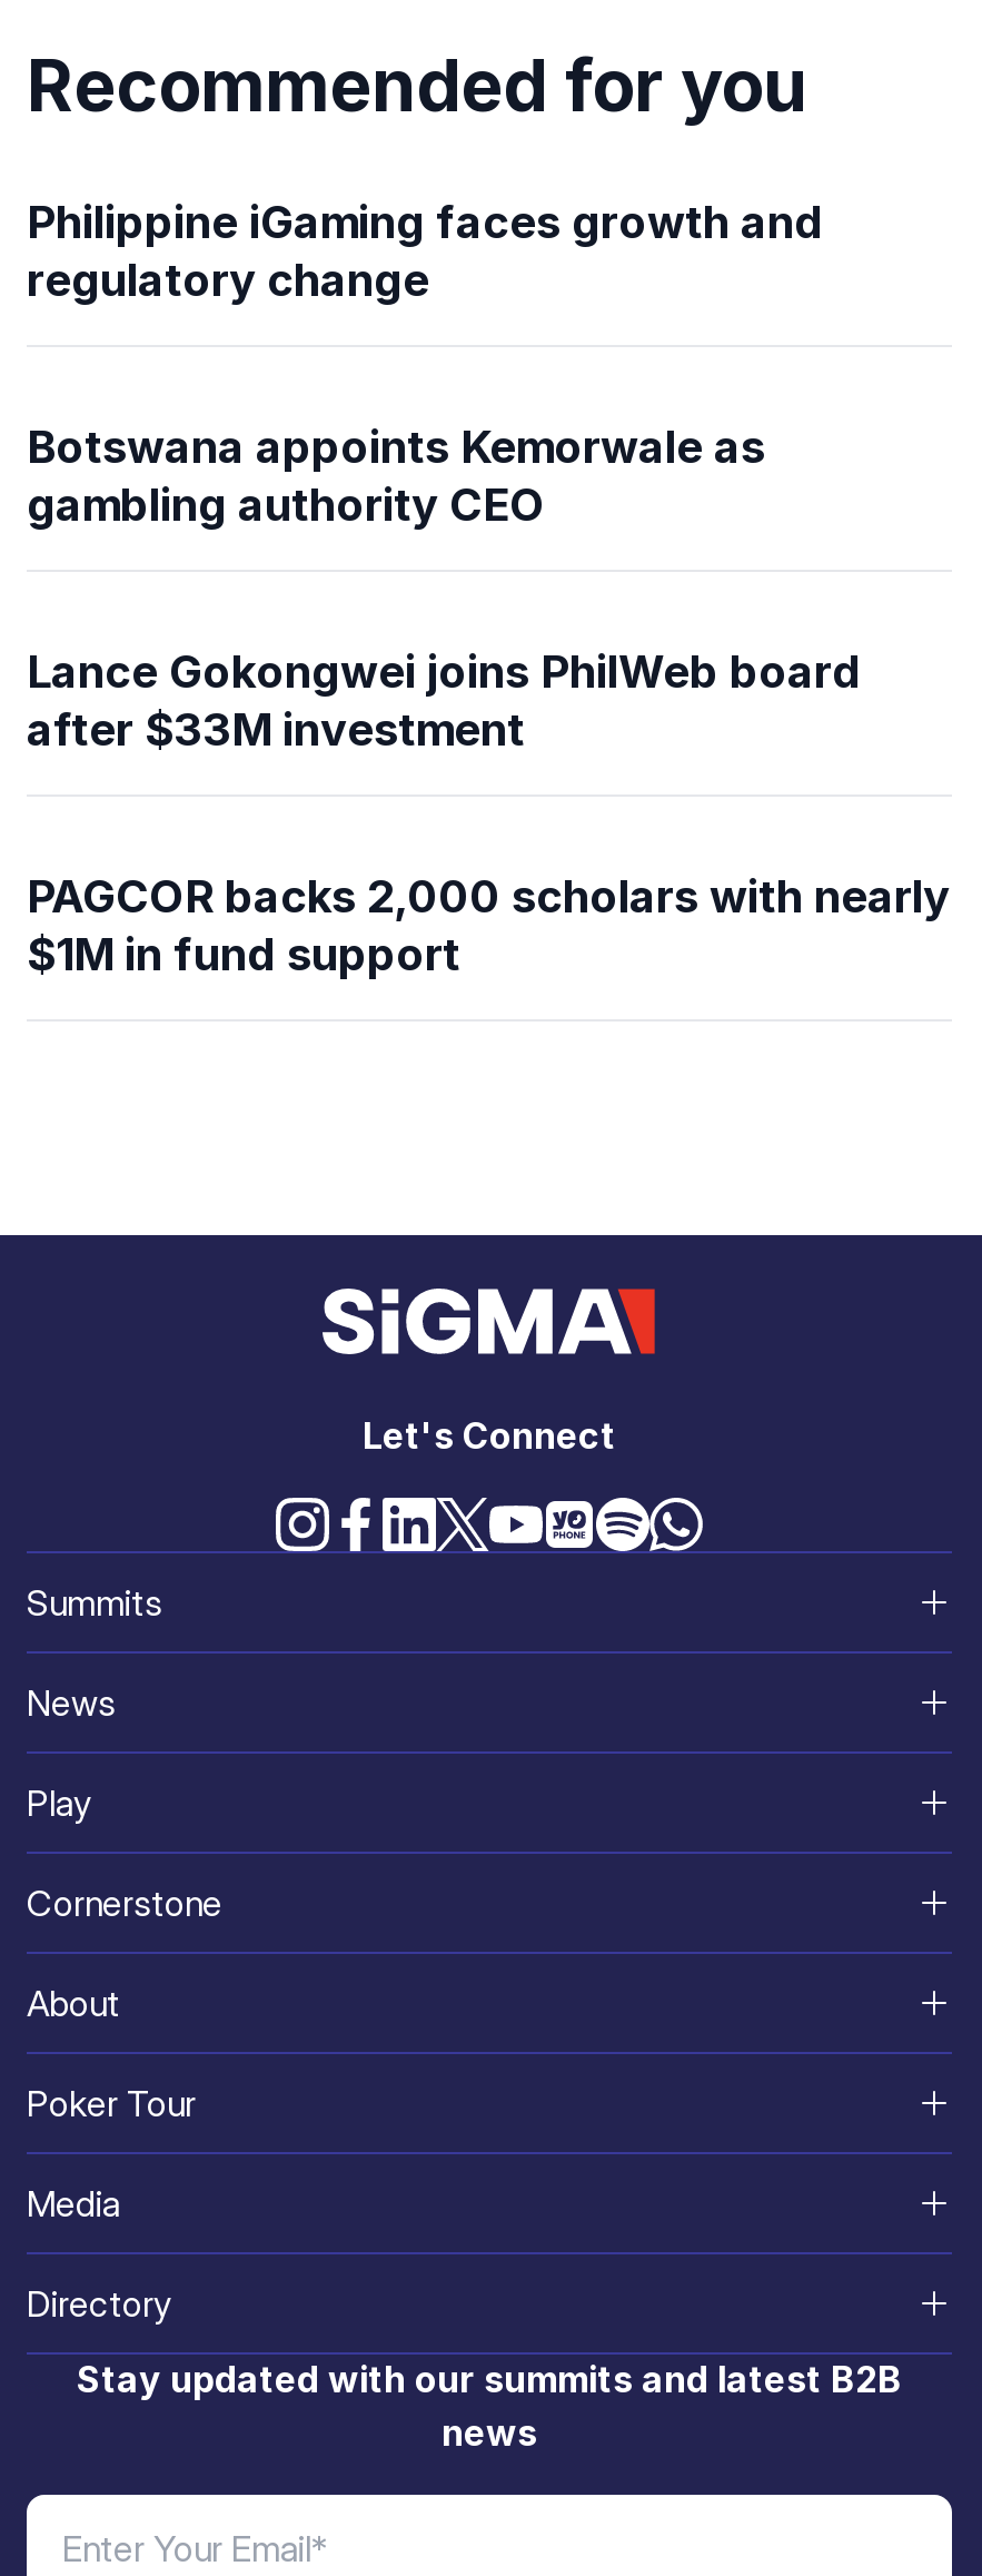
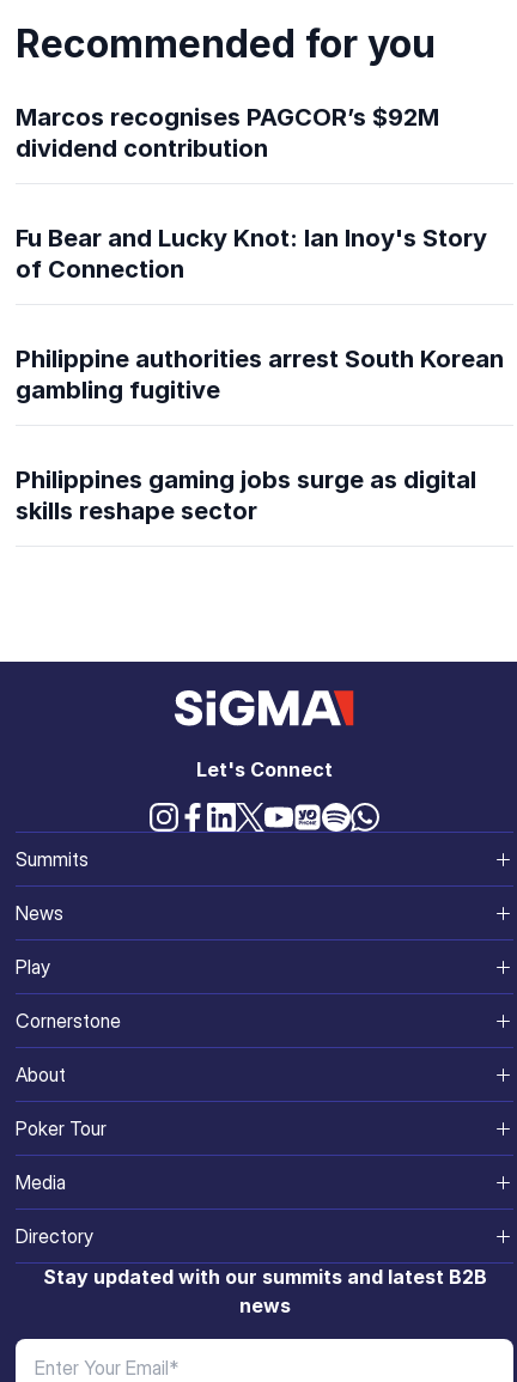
- Philippine iGaming faces growth and
- regulatory change
+ Marcos recognises PAGCOR’s $92M
+ dividend contribution

- Botswana appoints Kemorwale as
- gambling authority CEO
+ Fu Bear and Lucky Knot: Ian Inoy's Story
+ of Connection

- Lance Gokongwei joins PhilWeb board
- after $33M investment
+ Philippine authorities arrest South Korean
+ gambling fugitive

- PAGCOR backs 2,000 scholars with nearly
- $1M in fund support
+ Philippines gaming jobs surge as digital
+ skills reshape sector
